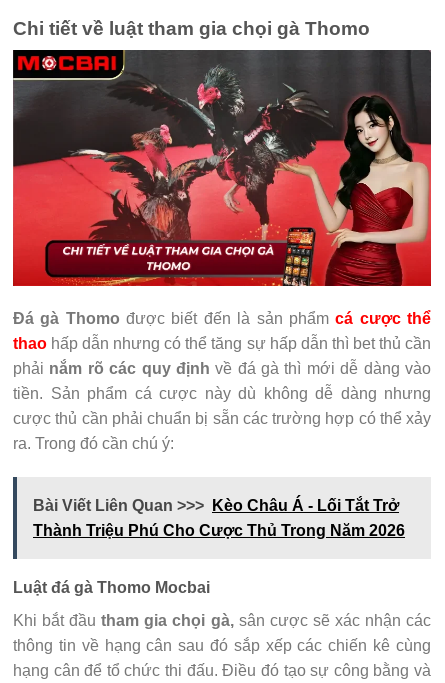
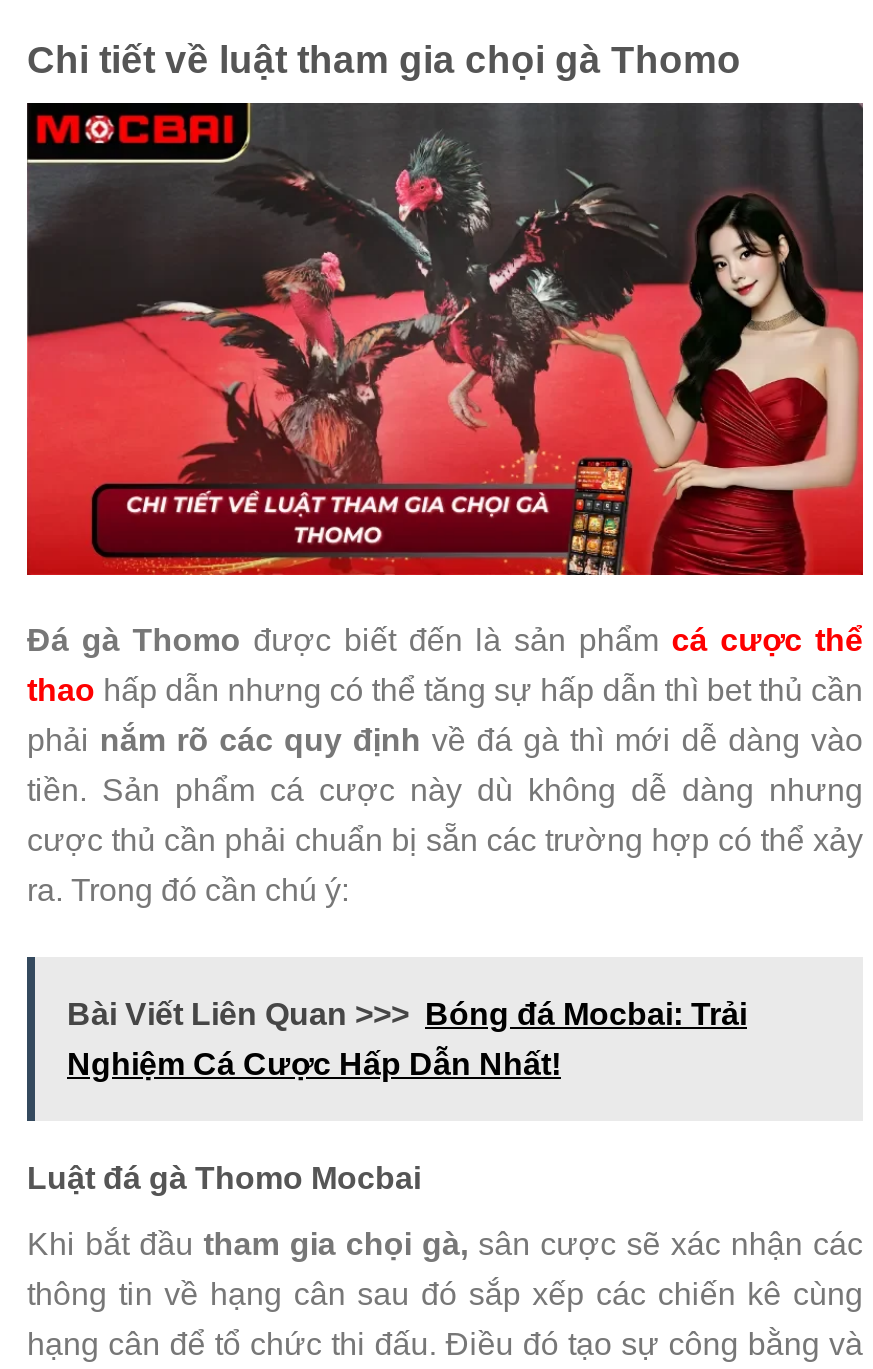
- Bài Viết Liên Quan >>> Kèo Châu Á - Lối Tắt Trở
+ Bài Viết Liên Quan >>> Bóng đá Mocbai: Trải

- Thành Triệu Phú Cho Cược Thủ Trong Năm 2026
+ Nghiệm Cá Cược Hấp Dẫn Nhất!
